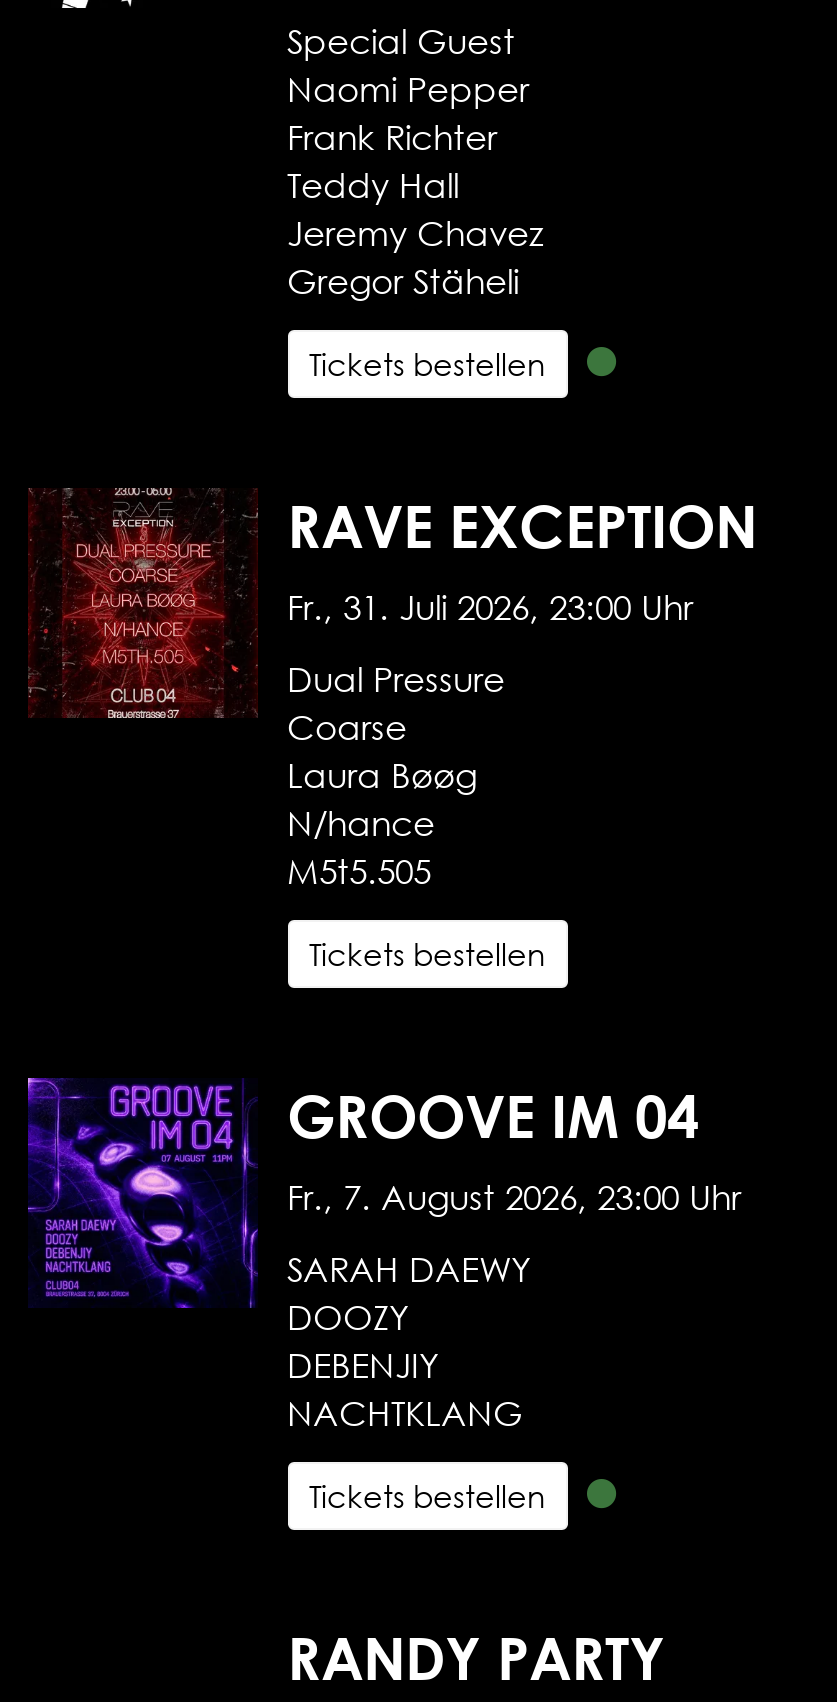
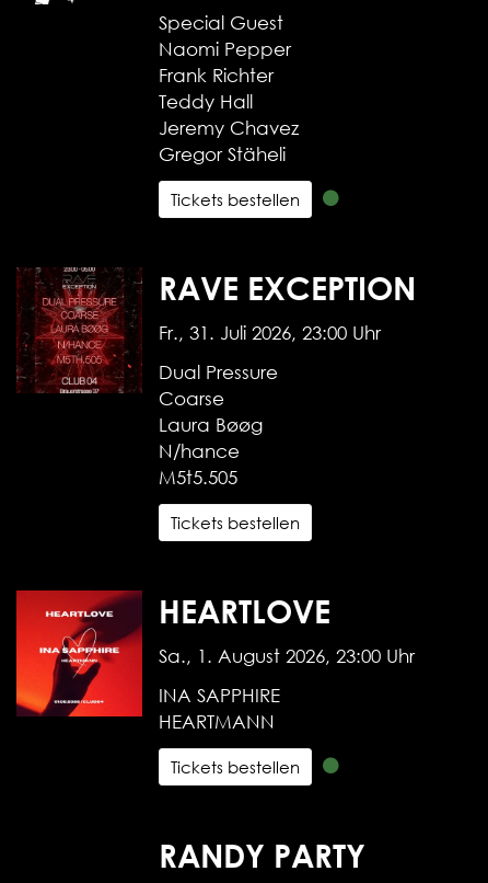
- [image]
- GROOVE IM 04
- Fr., 7. August 2026, 23:00 Uhr
+ [image]
+ HEARTLOVE
+ Sa., 1. August 2026, 23:00 Uhr

- SARAH DAEWY
- DOOZY
- DEBENJIY
- NACHTKLANG
+ INA SAPPHIRE
+ HEARTMANN
